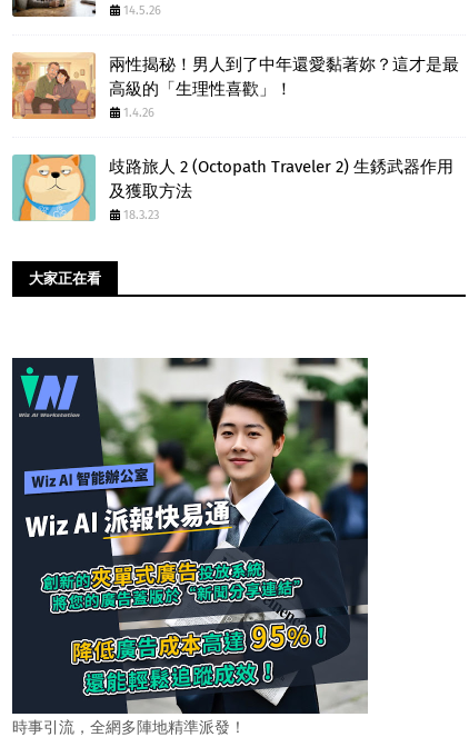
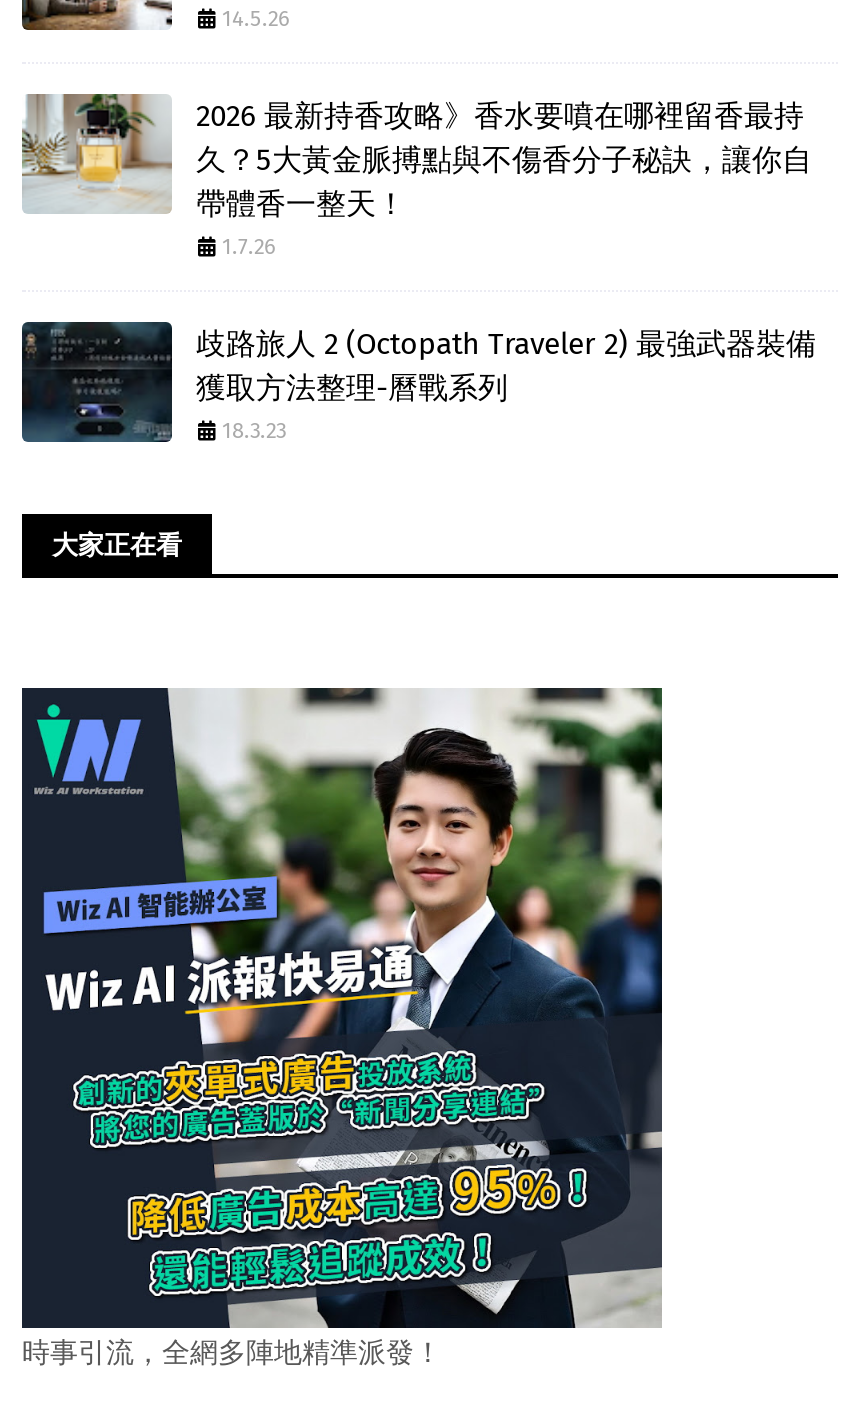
- [image]
- 兩性揭秘！男人到了中年還愛黏著妳？這才是最
- 高級的「生理性喜歡」！
- 1.4.26
+ [image]
+ 2026 最新持香攻略》香水要噴在哪裡留香最持
+ 久？5大黃金脈搏點與不傷香分子秘訣，讓你自
+ 帶體香一整天！
+ 1.7.26

- [image]
- 歧路旅人 2 (Octopath Traveler 2) 生銹武器作用
- 及獲取方法
+ [image]
+ 歧路旅人 2 (Octopath Traveler 2) 最強武器裝備
+ 獲取方法整理-曆戰系列
